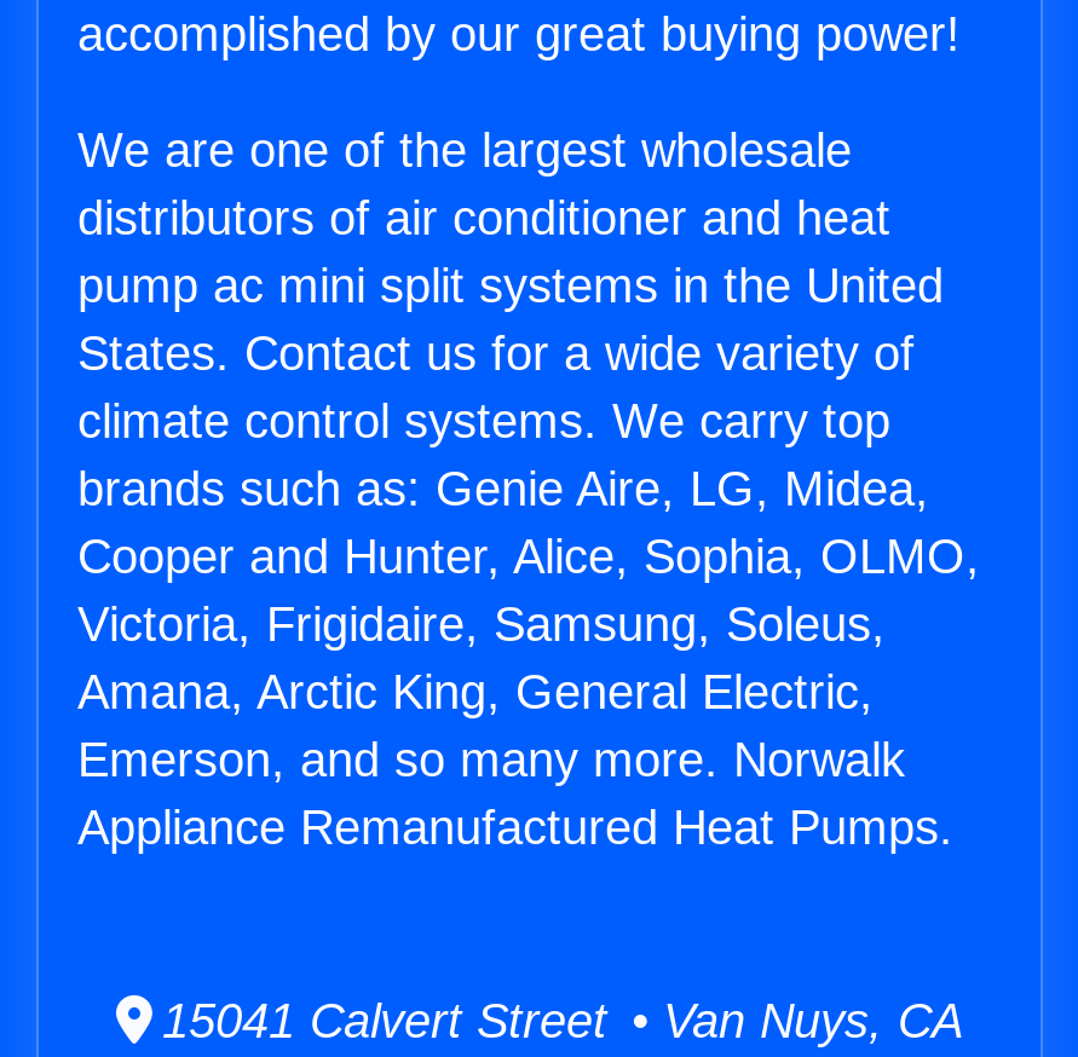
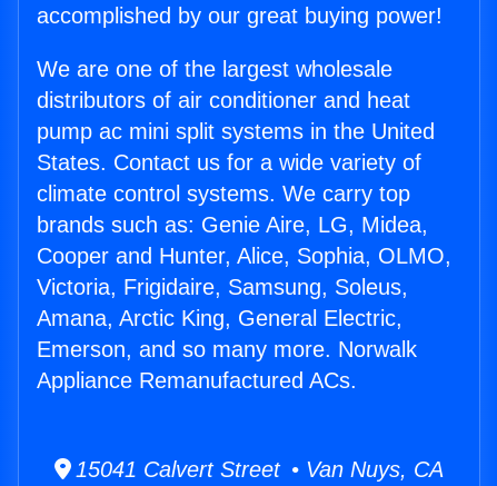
- Appliance Remanufactured Heat Pumps.
+ Appliance Remanufactured ACs.
